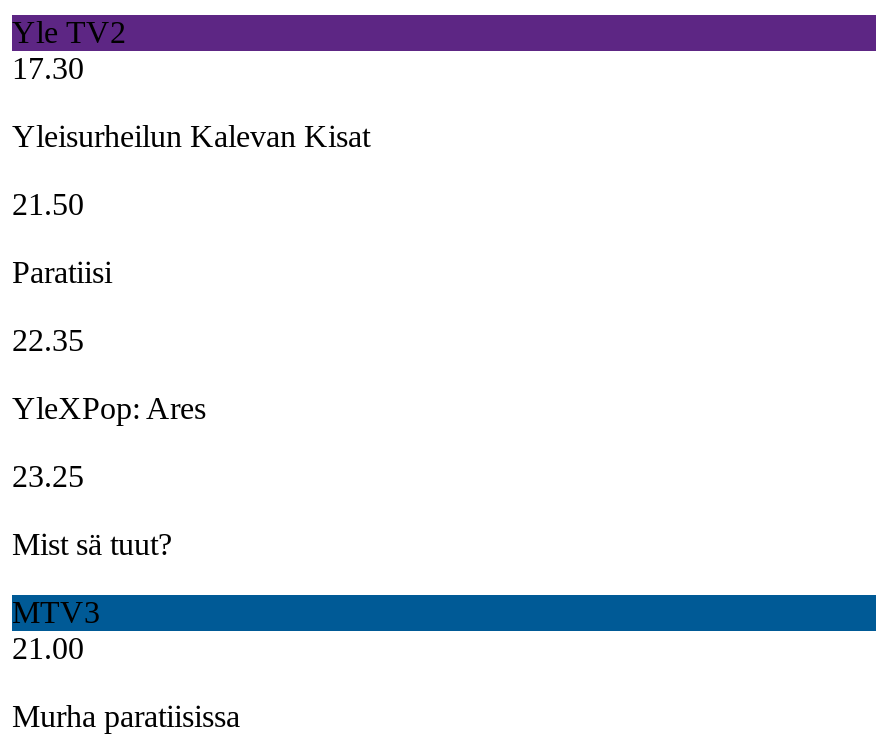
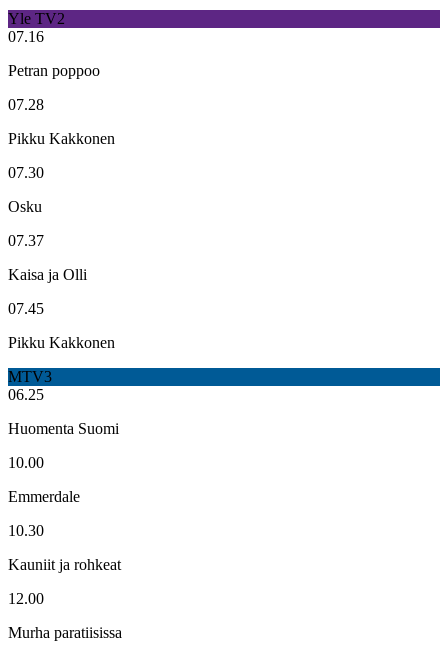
- 17.30
- Yleisurheilun Kalevan Kisat
- 21.50
- Paratiisi
- 22.35
- YleXPop: Ares
- 23.25
- Mist sä tuut?
+ 07.16
+ Petran poppoo
+ 07.28
+ Pikku Kakkonen
+ 07.30
+ Osku
+ 07.37
+ Kaisa ja Olli
+ 07.45
+ Pikku Kakkonen

- 21.00
+ 06.25
+ Huomenta Suomi
+ 10.00
+ Emmerdale
+ 10.30
+ Kauniit ja rohkeat
+ 12.00
